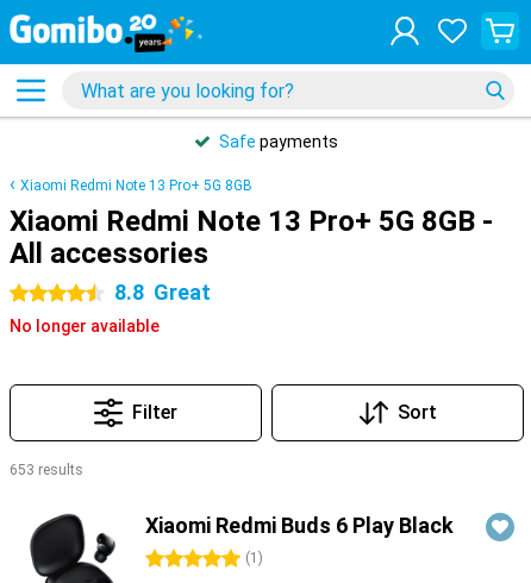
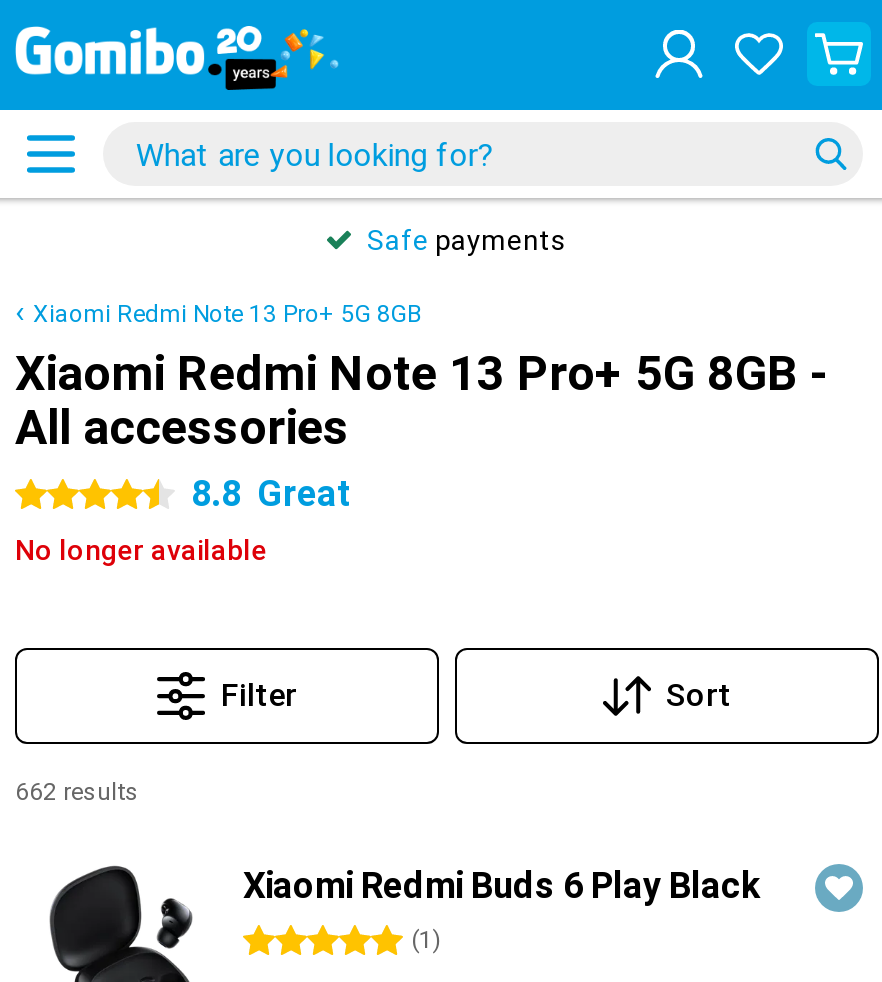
- 653 results
+ 662 results
